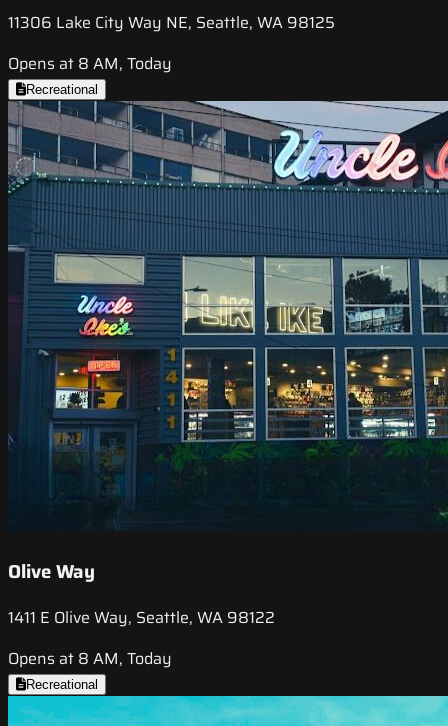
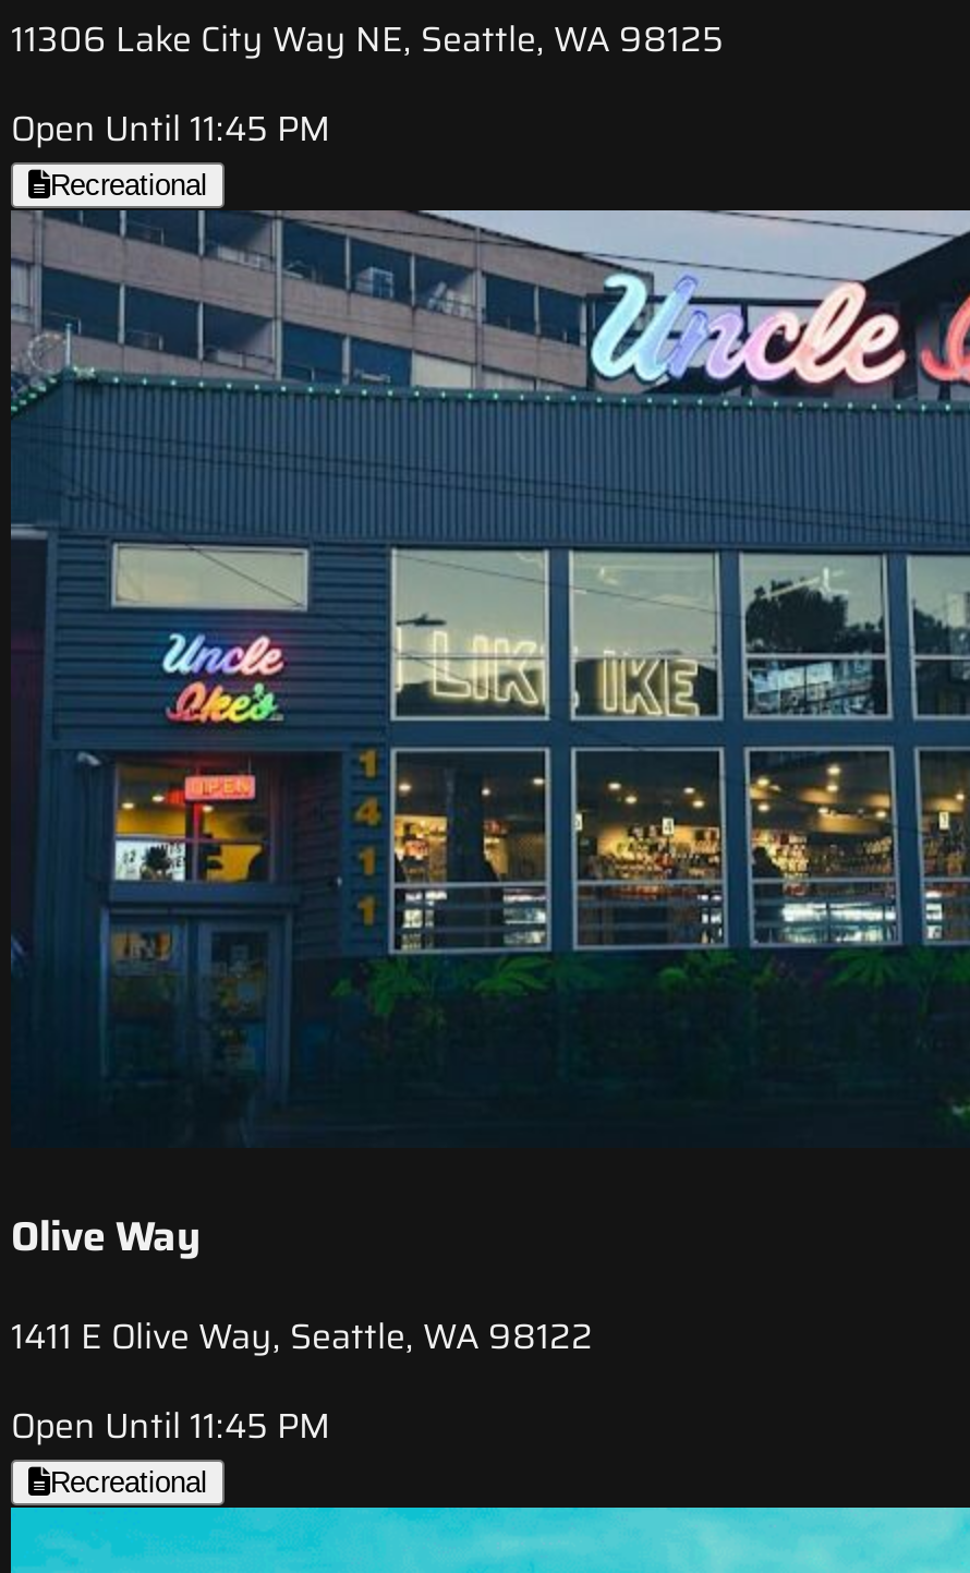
- Opens at 8 AM, Today
+ Open Until 11:45 PM

- Opens at 8 AM, Today
+ Open Until 11:45 PM
